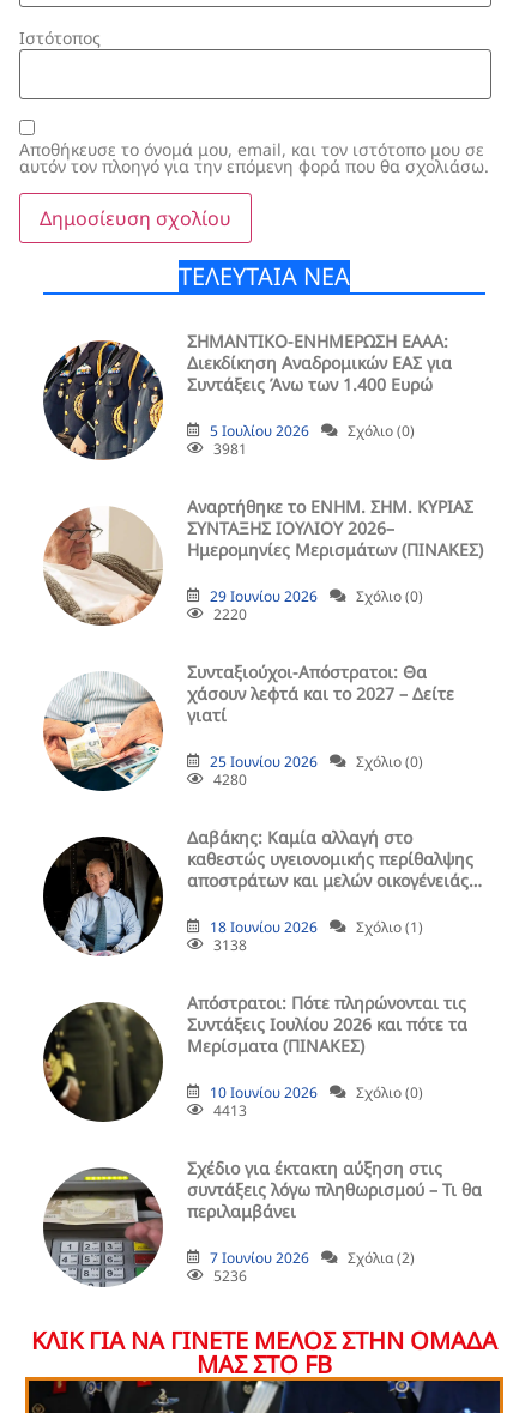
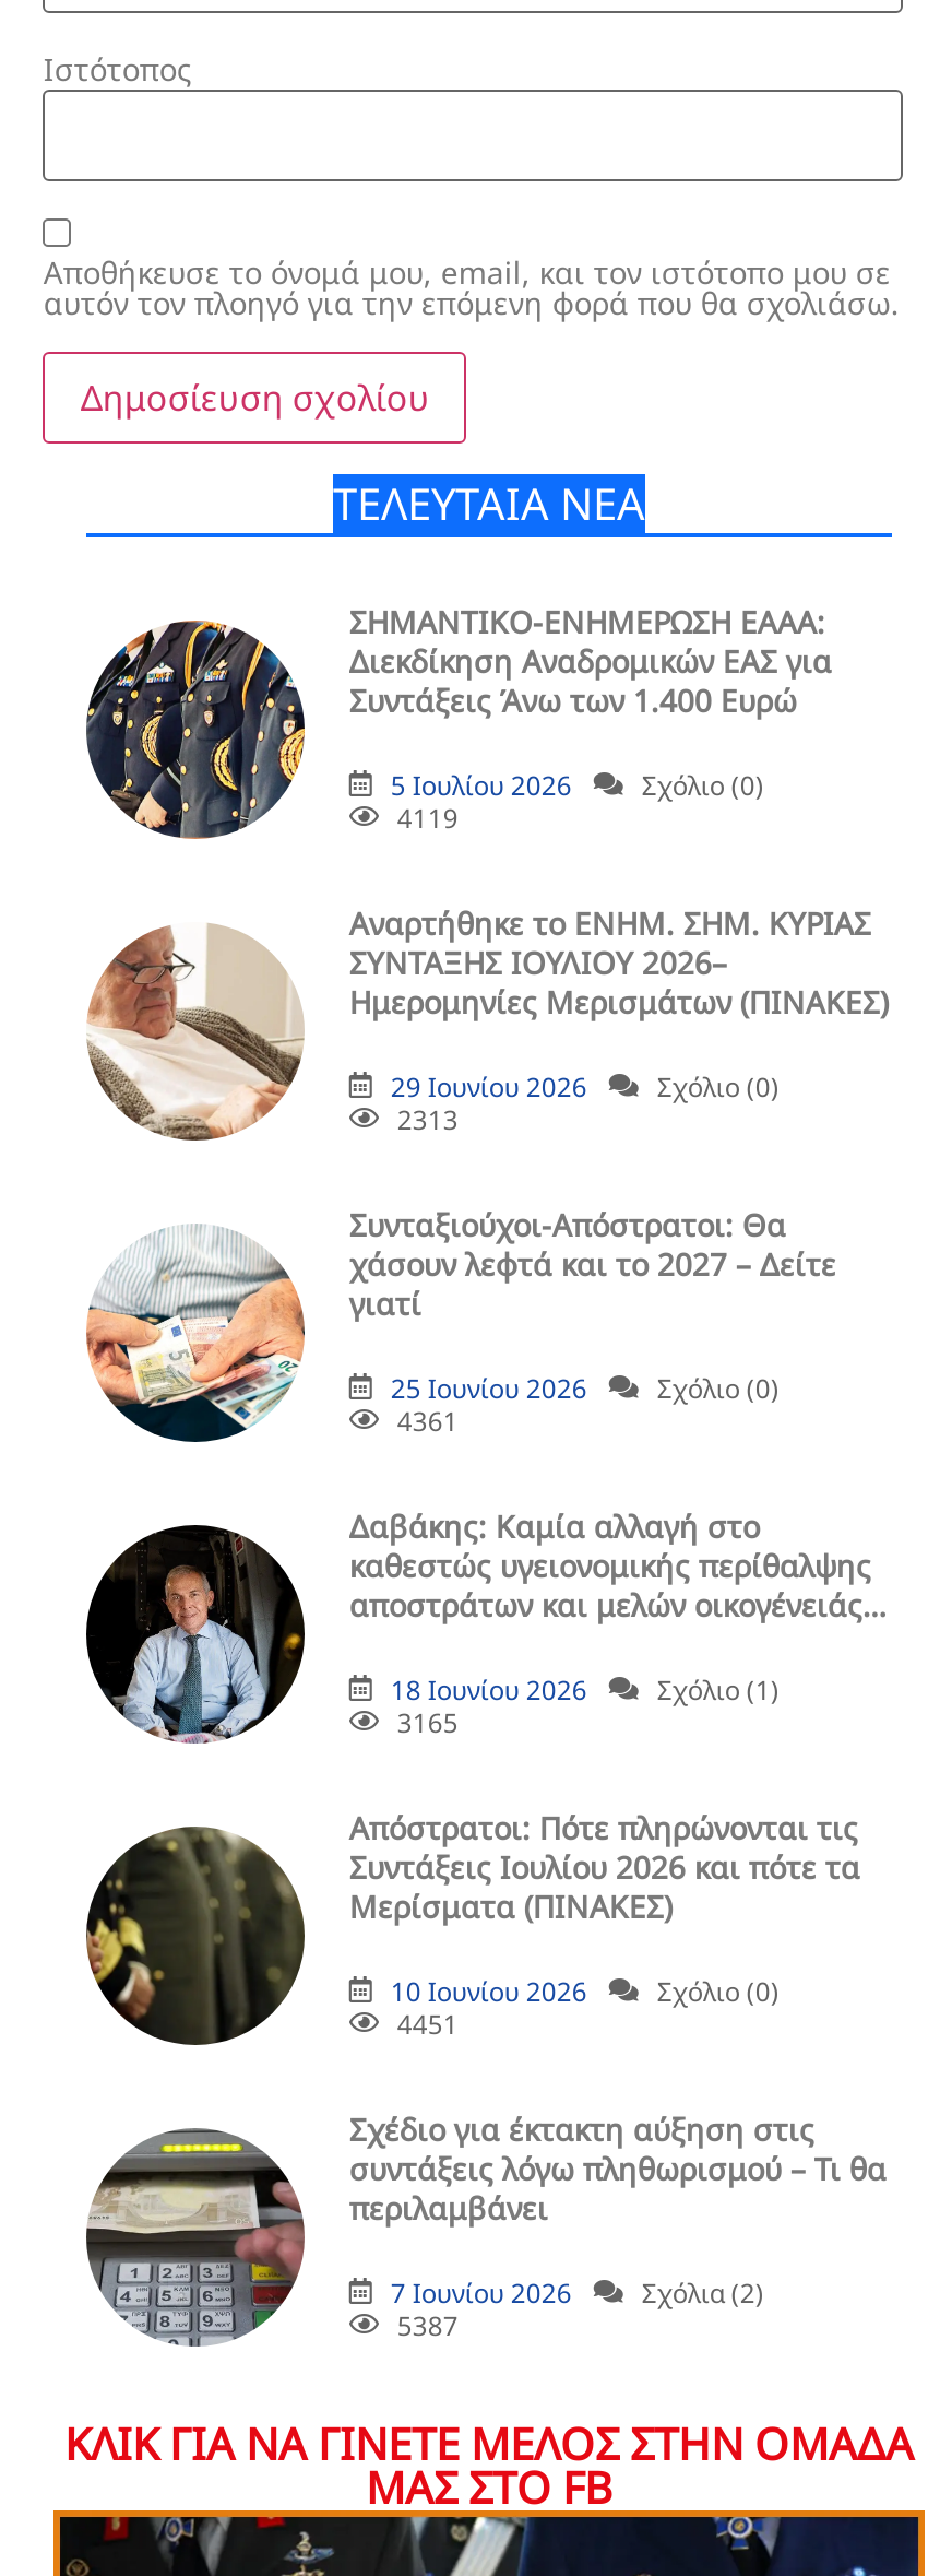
- 3981
+ 4119

- 2220
+ 2313

- 4280
+ 4361

- 3138
+ 3165

- 4413
+ 4451

- 5236
+ 5387
